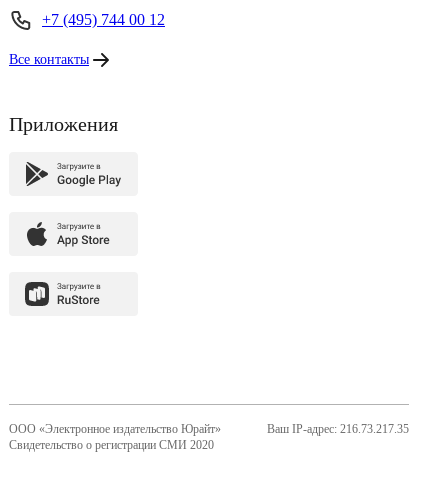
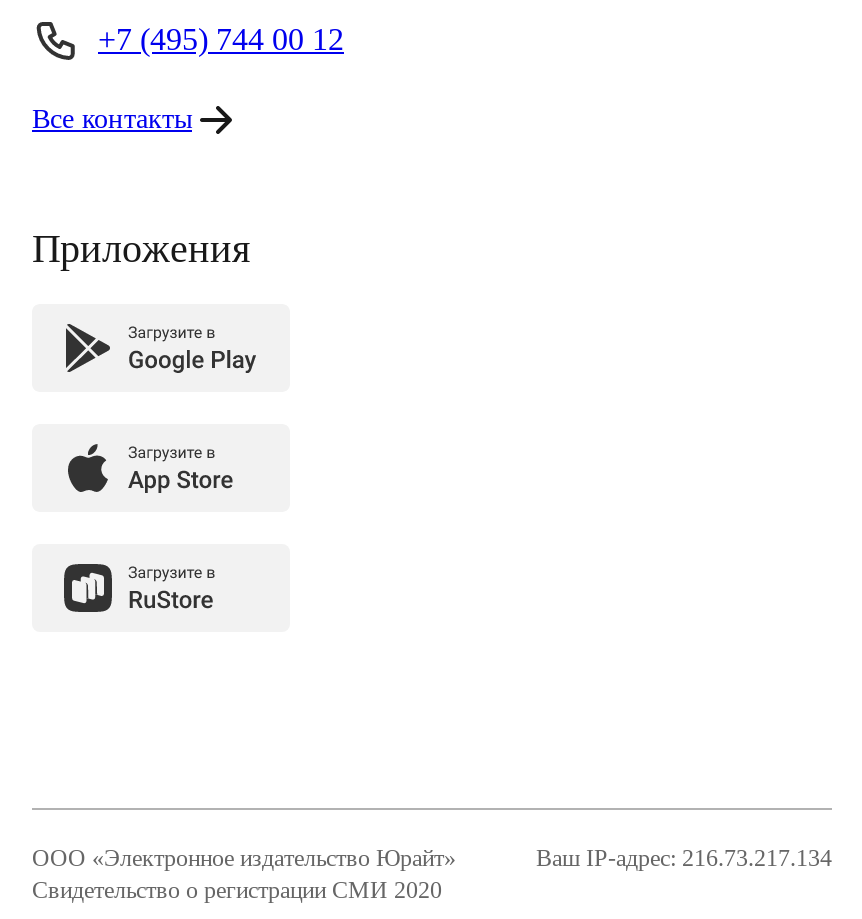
- Ваш IP-адрес: 216.73.217.35
+ Ваш IP-адрес: 216.73.217.134
